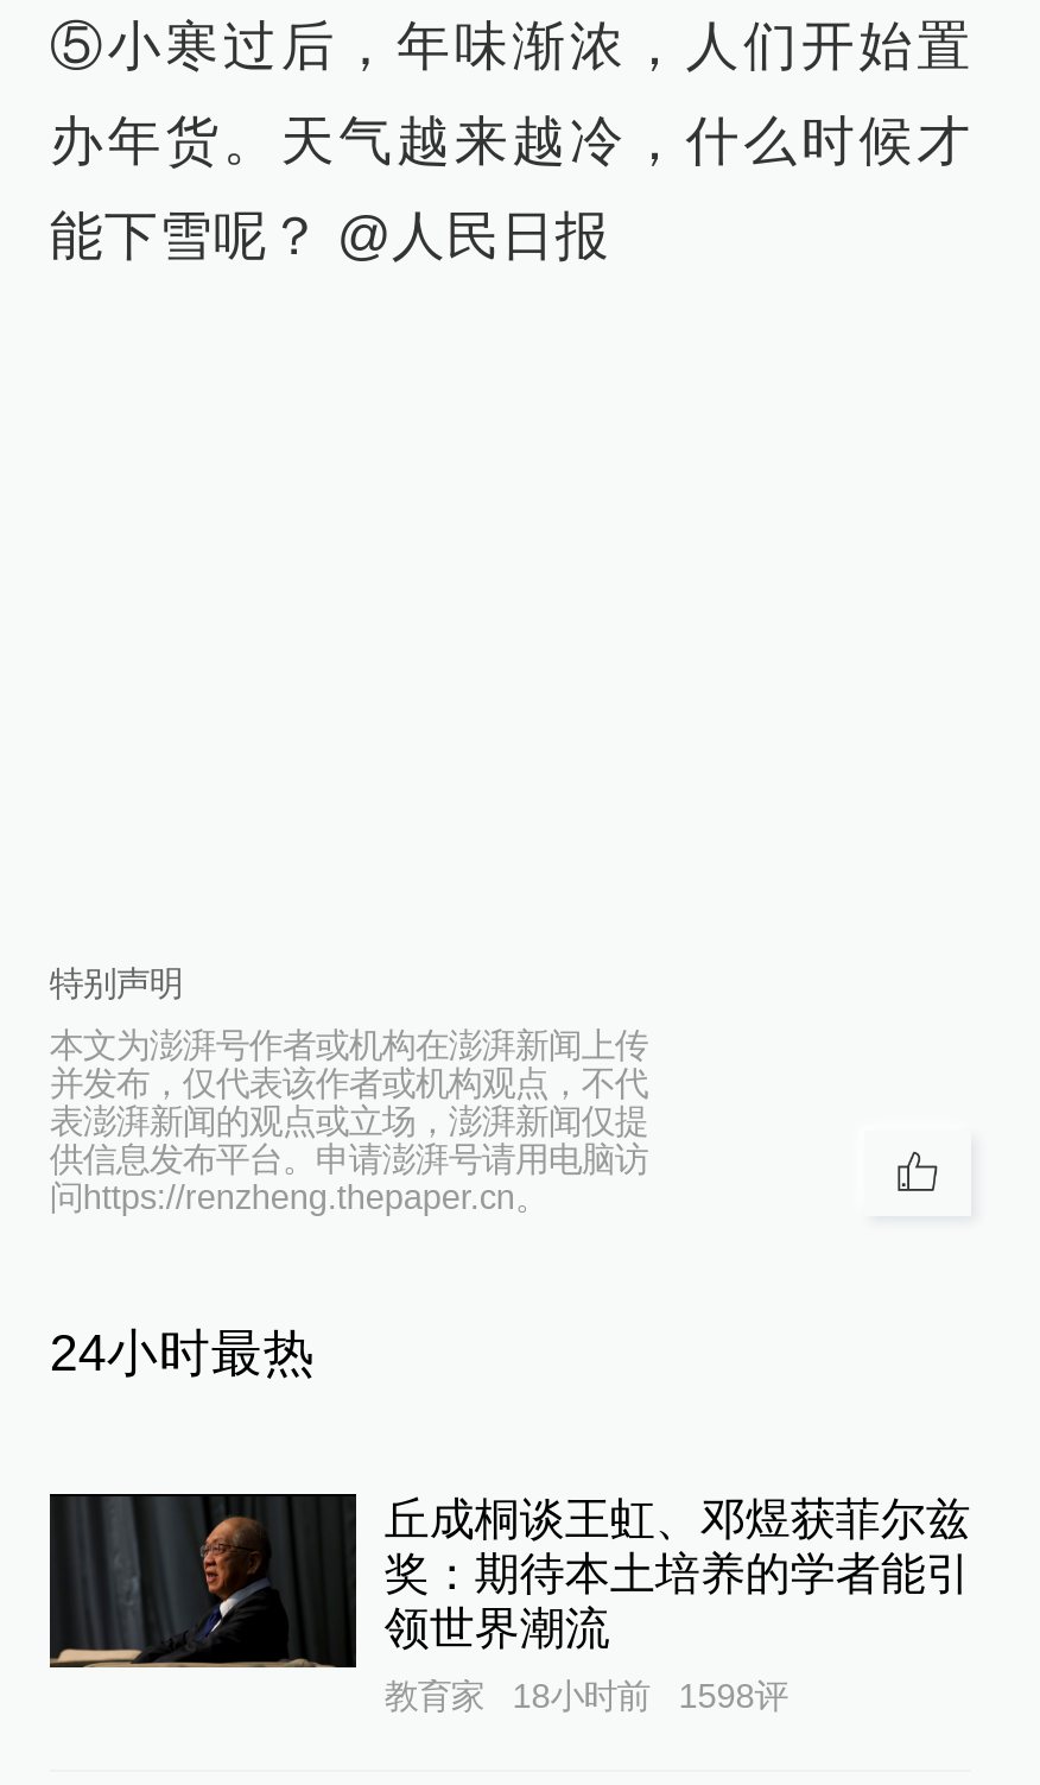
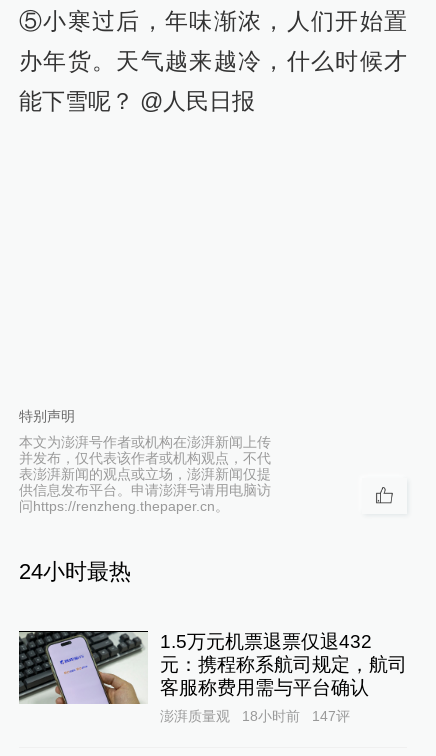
- [image]
- 丘成桐谈王虹、邓煜获菲尔兹
- 奖：期待本土培养的学者能引
- 领世界潮流
+ [image]
+ 1.5万元机票退票仅退432
+ 元：携程称系航司规定，航司
+ 客服称费用需与平台确认

- 教育家
+ 澎湃质量观

- 1598评
+ 147评
